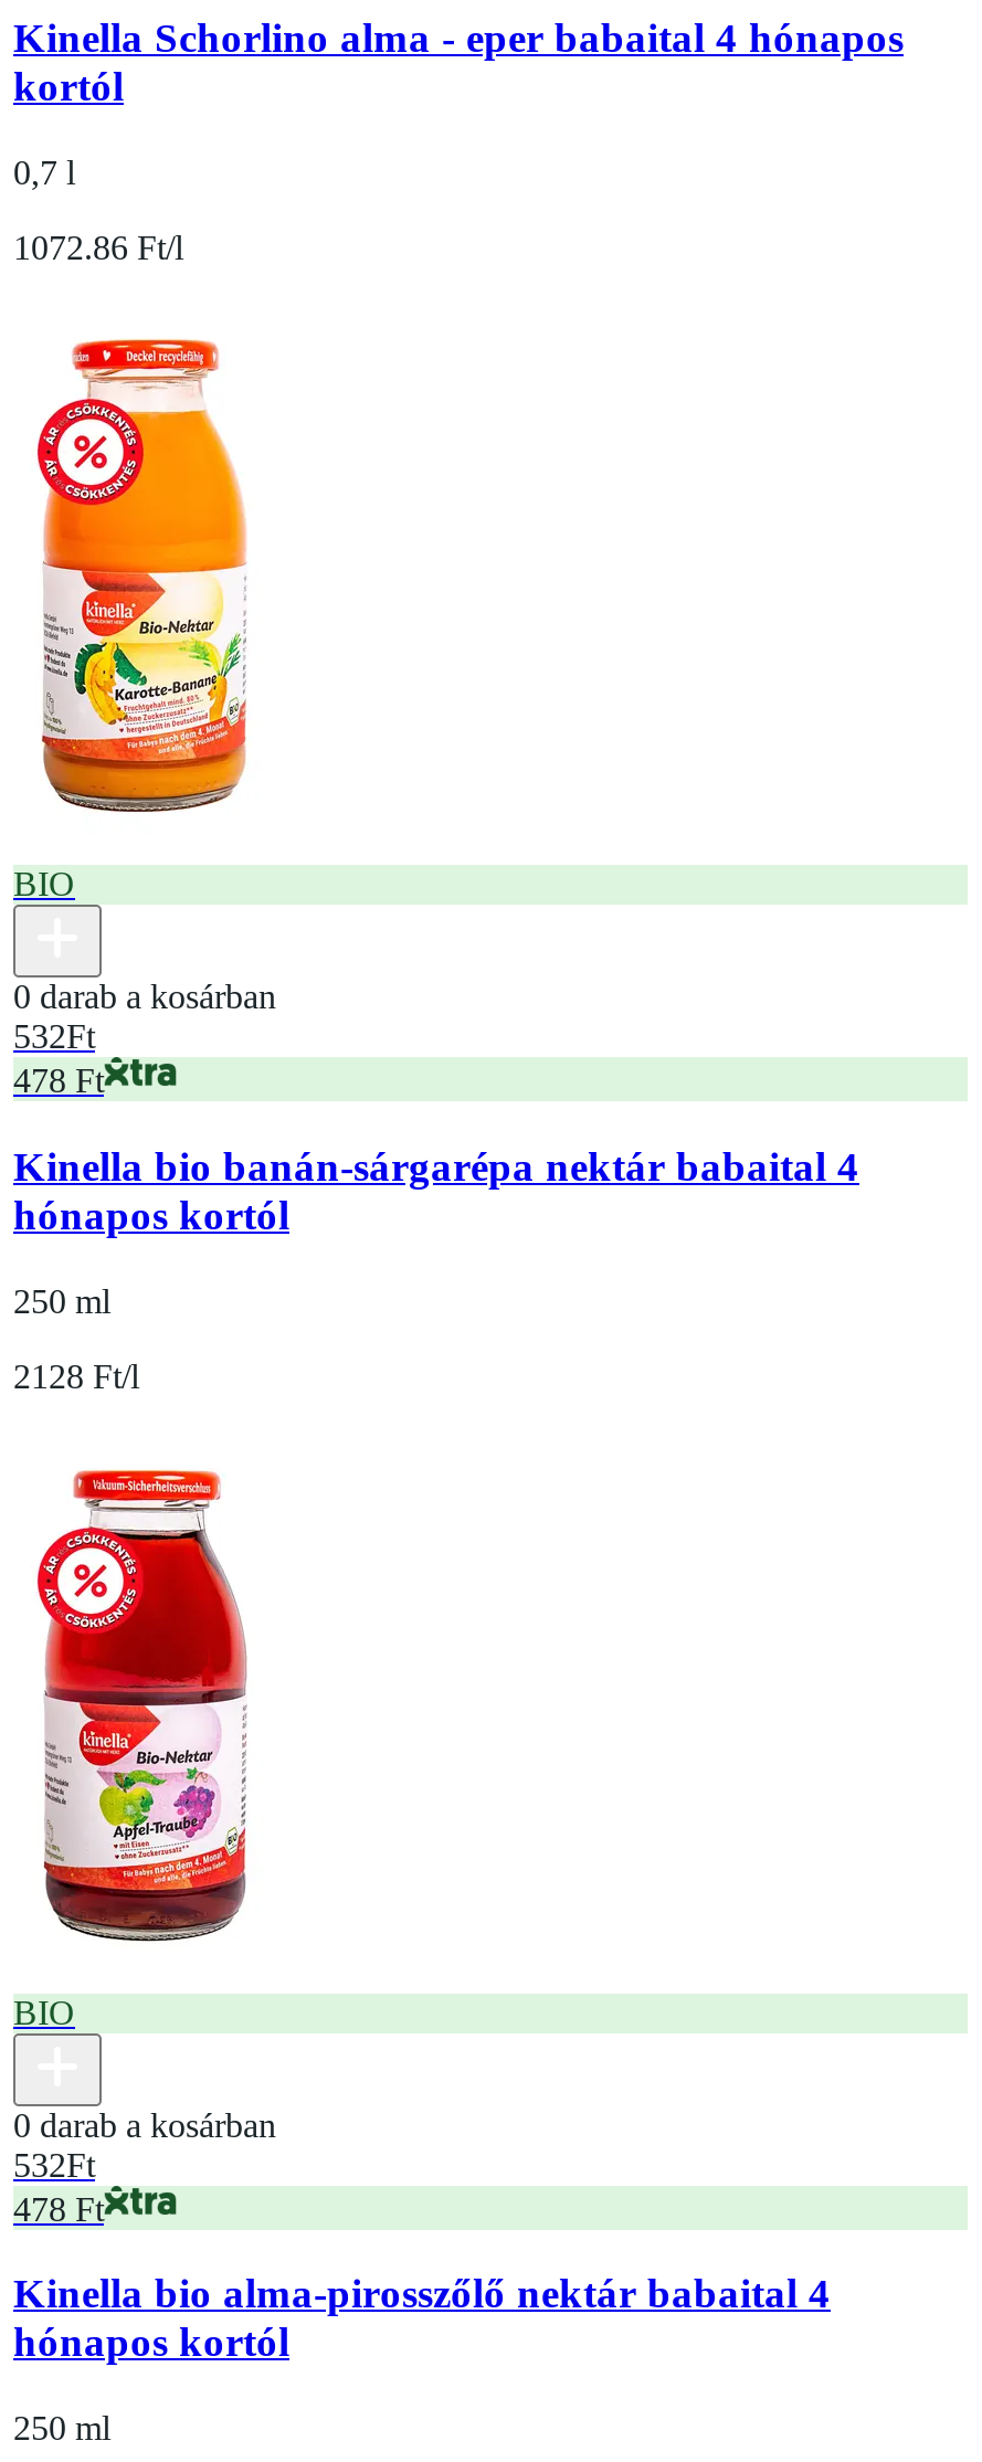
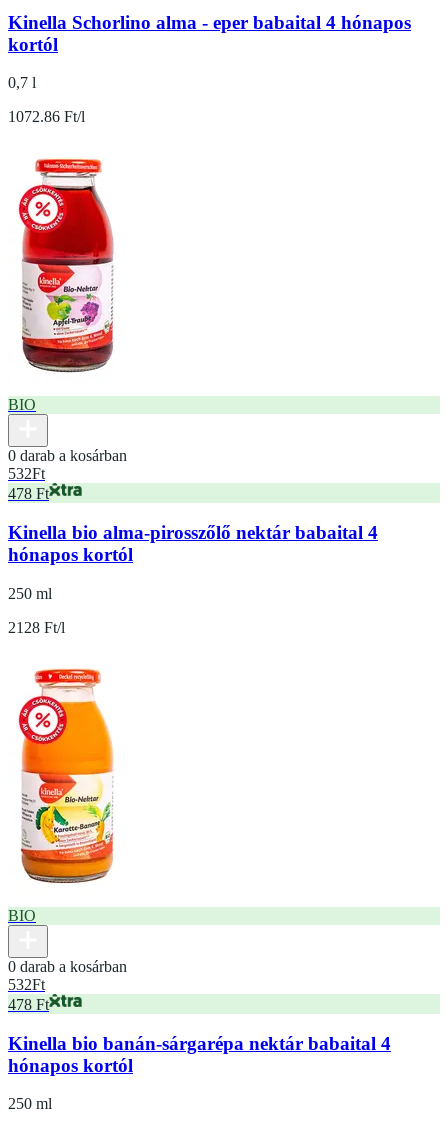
moved down: [image]

moved down: Kinella bio banán-sárgarépa nektár babaital 4

moved up: [image]

moved up: Kinella bio alma-pirosszőlő nektár babaital 4
